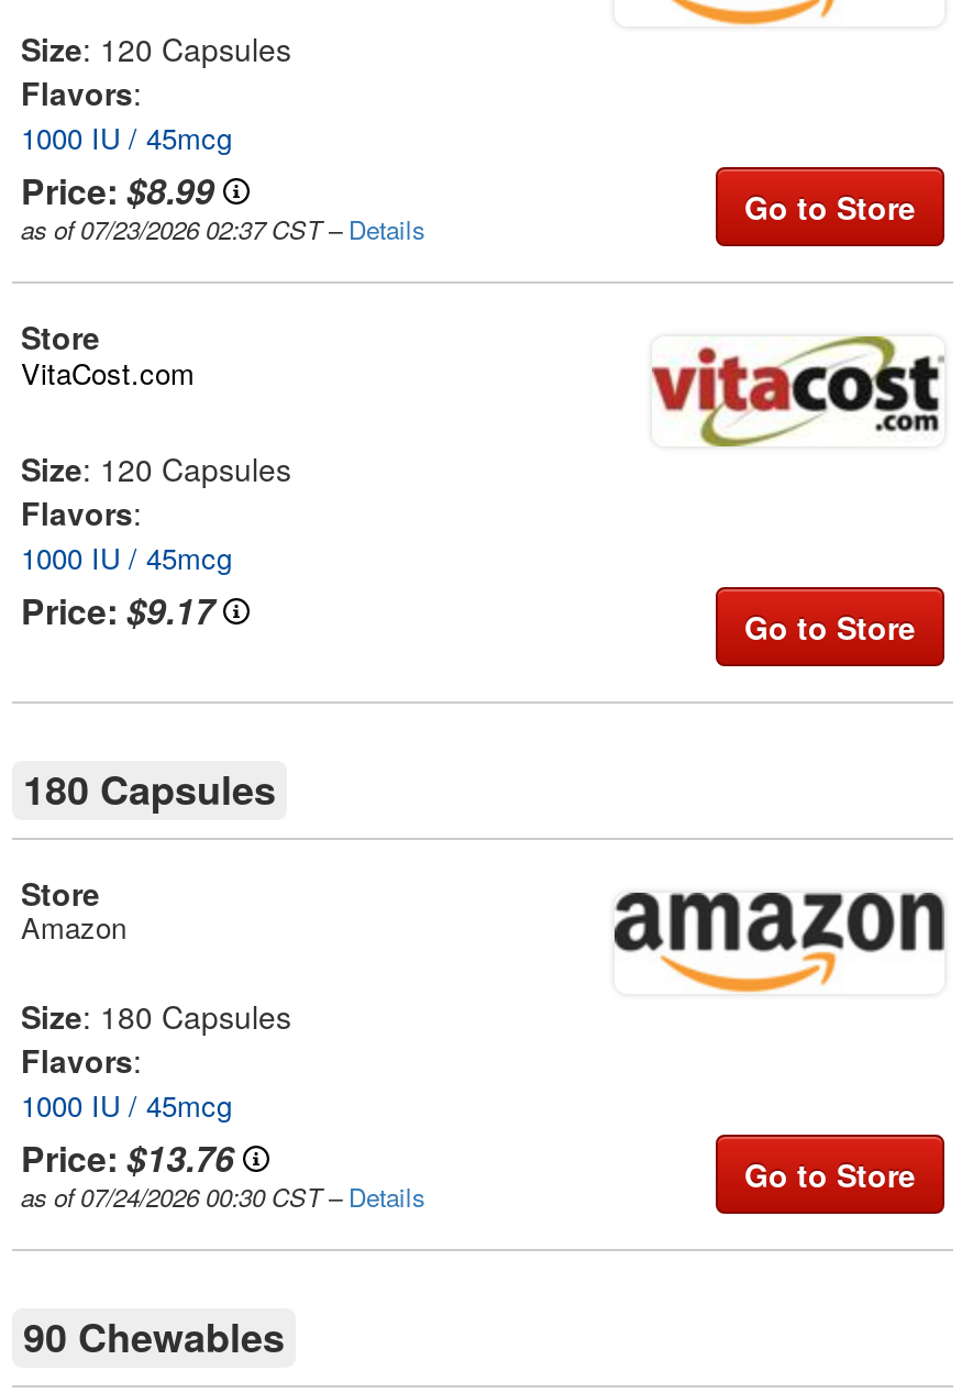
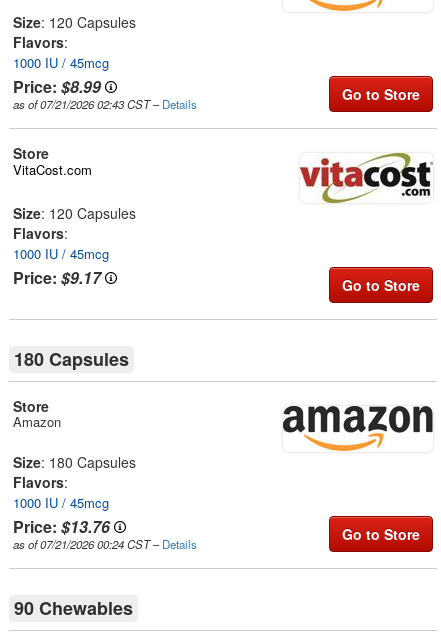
- as of 07/23/2026 02:37 CST– Details
+ as of 07/21/2026 02:43 CST– Details

- as of 07/24/2026 00:30 CST– Details
+ as of 07/21/2026 00:24 CST– Details
